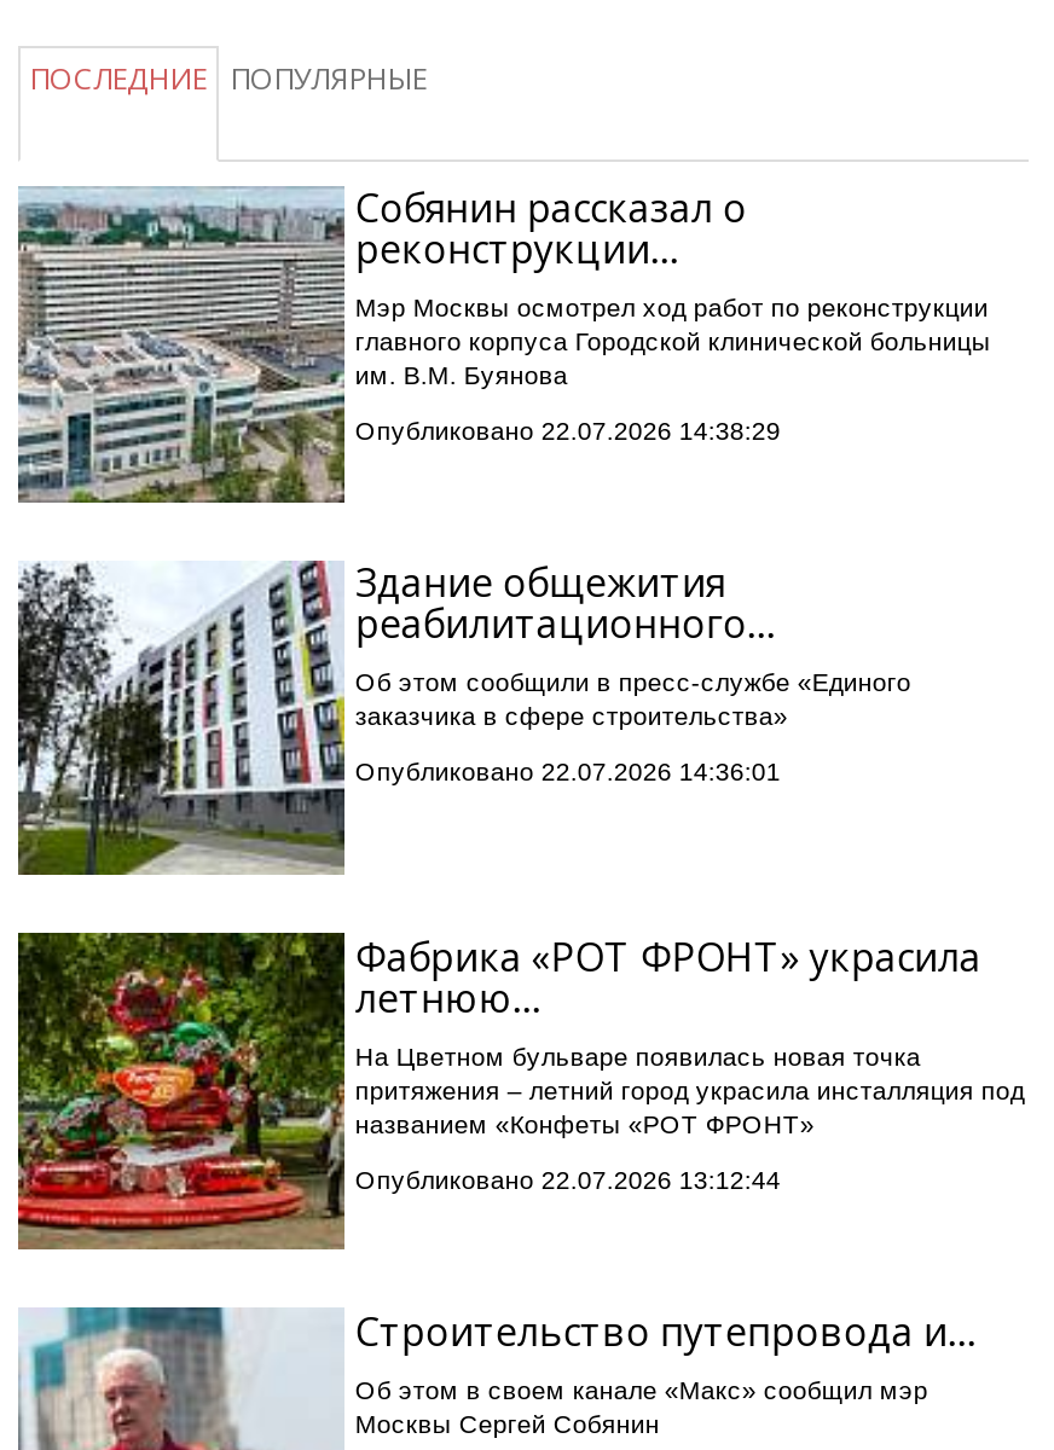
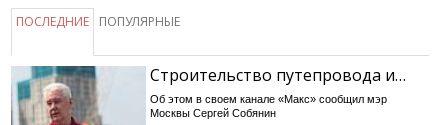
- [image]
- Собянин рассказал о
- реконструкции…
- Мэр Москвы осмотрел ход работ по реконструкции
- главного корпуса Городской клинической больницы
- им. В.М. Буянова
- Опубликовано 22.07.2026 14:38:29
- Здание общежития
- реабилитационного…
- Об этом сообщили в пресс-службе «Единого
- заказчика в сфере строительства»
- Опубликовано 22.07.2026 14:36:01

- [image]
- Фабрика «РОТ ФРОНТ» украсила
- летнюю…
- На Цветном бульваре появилась новая точка
- притяжения – летний город украсила инсталляция под
- названием «Конфеты «РОТ ФРОНТ»
- Опубликовано 22.07.2026 13:12:44

- [image]
